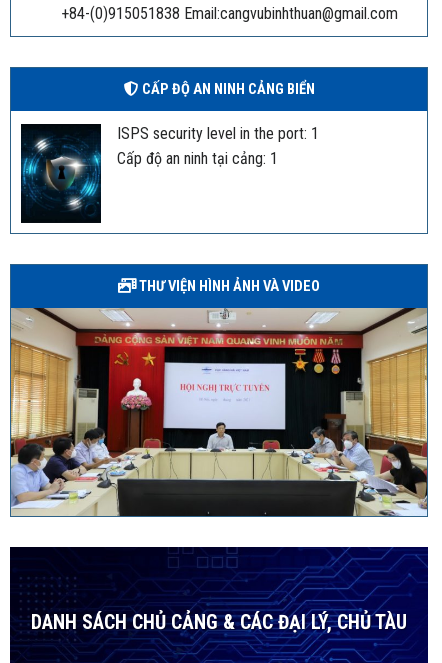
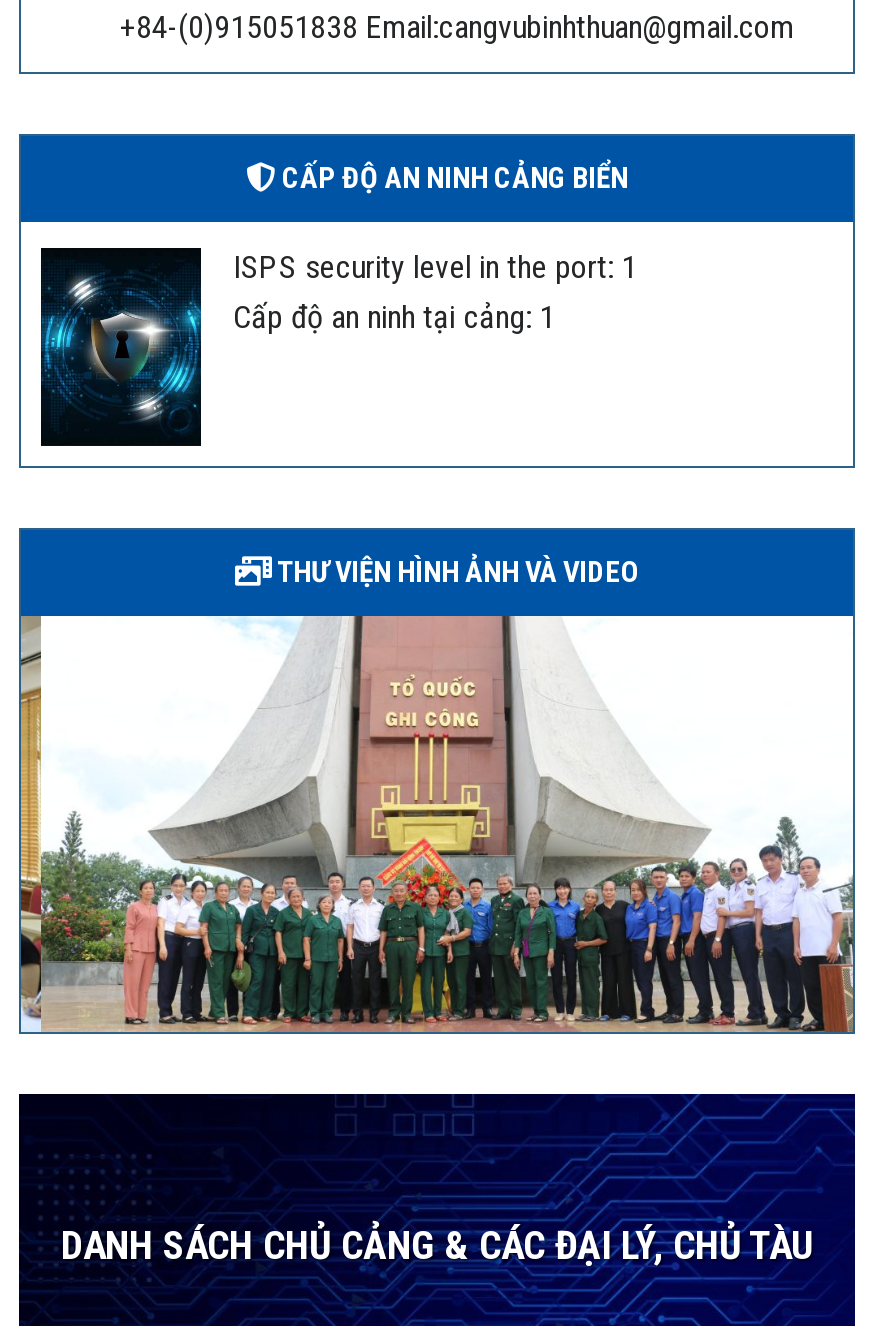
- [image]
+ [image]
